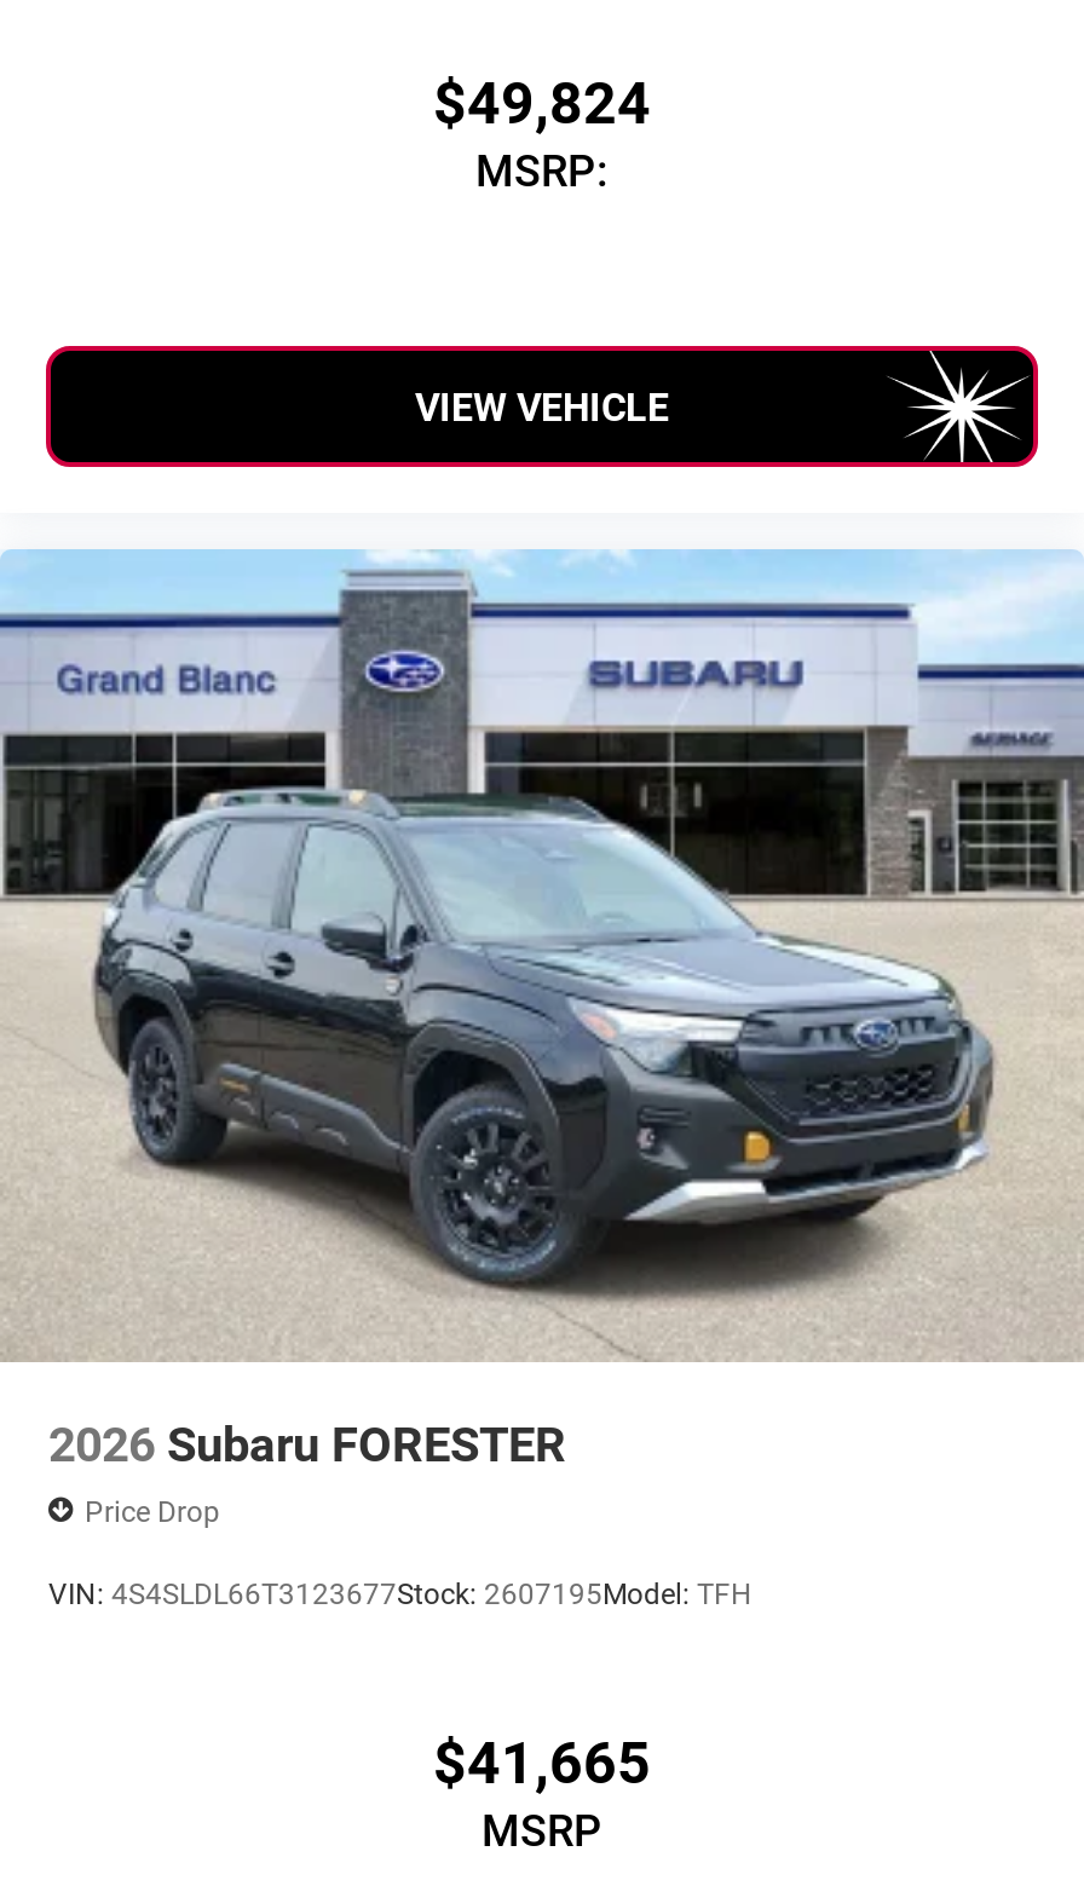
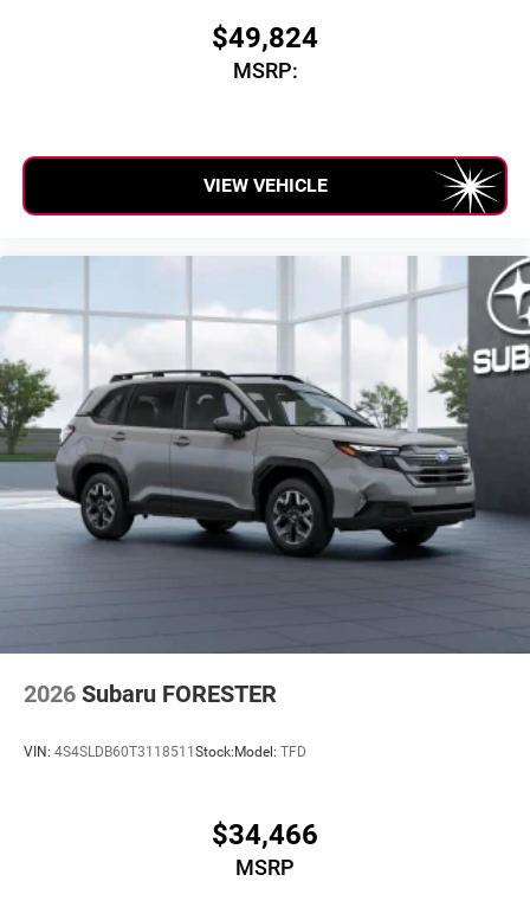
- [image]
+ [image]

- Price Drop
- VIN: 4S4SLDL66T3123677Stock: 2607195Model: TFH
- $41,665
+ VIN: 4S4SLDB60T3118511 Stock:Model: TFD
+ $34,466
